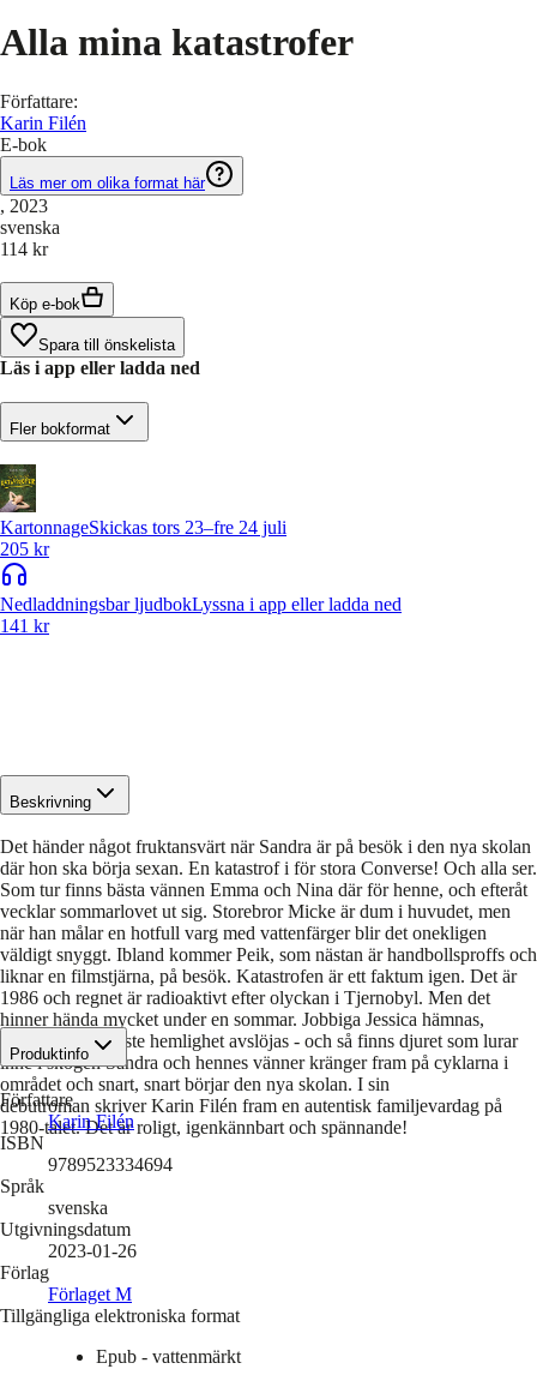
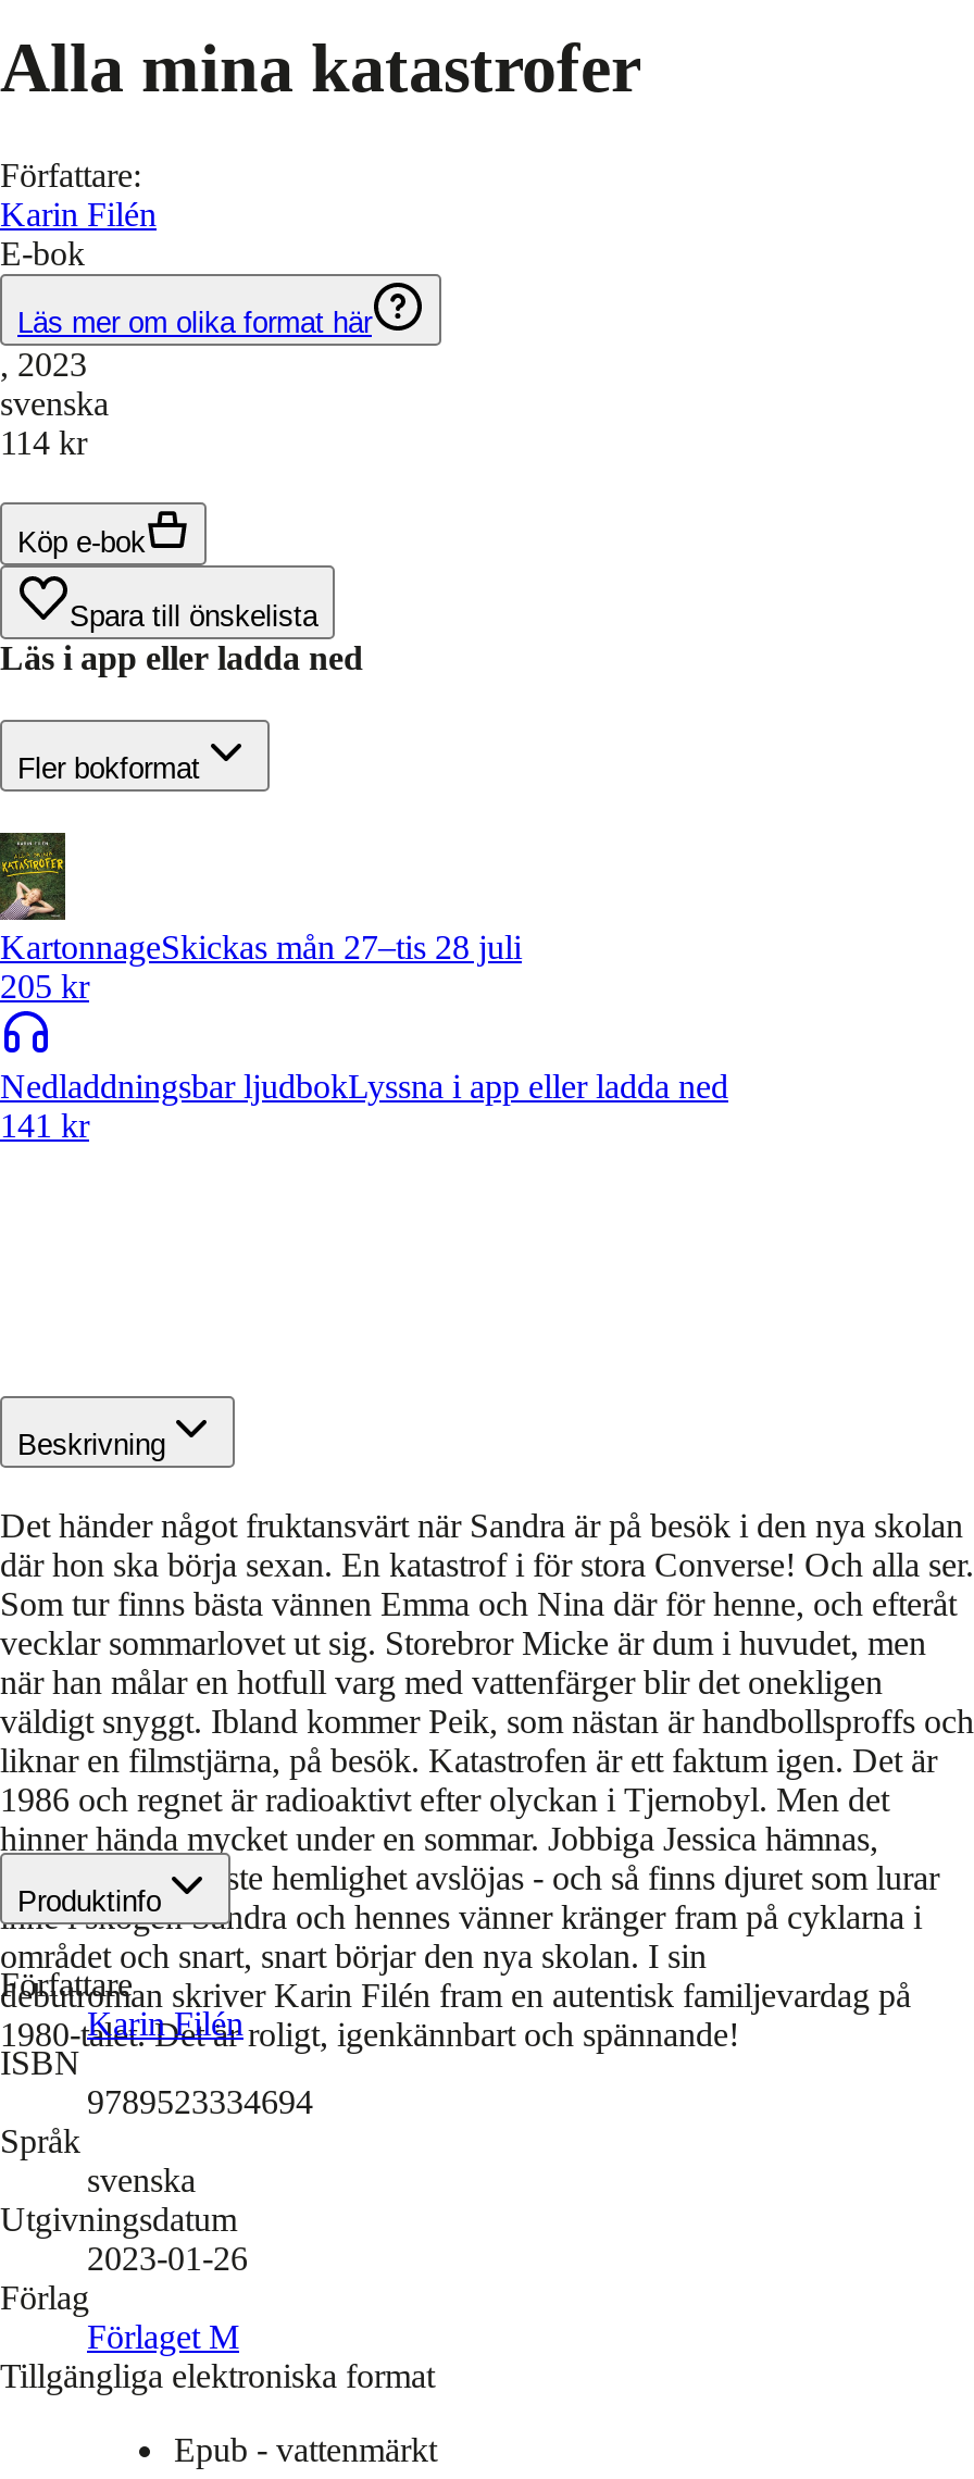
- KartonnageSkickas tors 23–fre 24 juli
+ KartonnageSkickas mån 27–tis 28 juli
